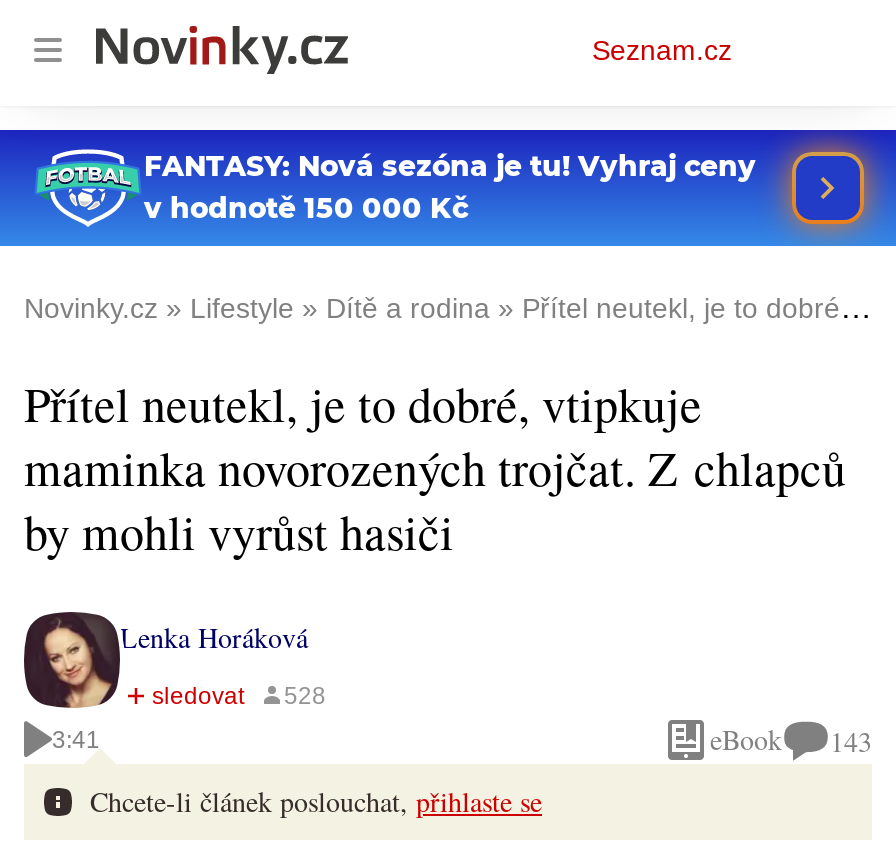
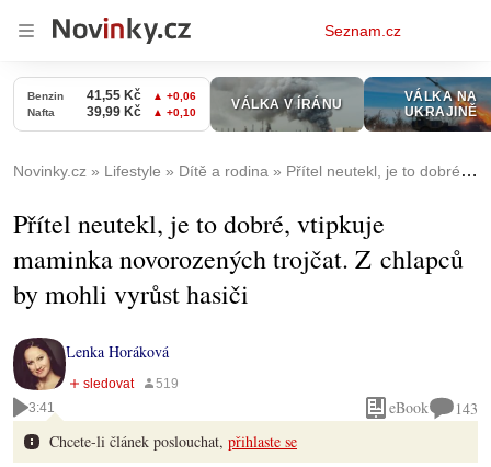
- [image]
+ [image]
